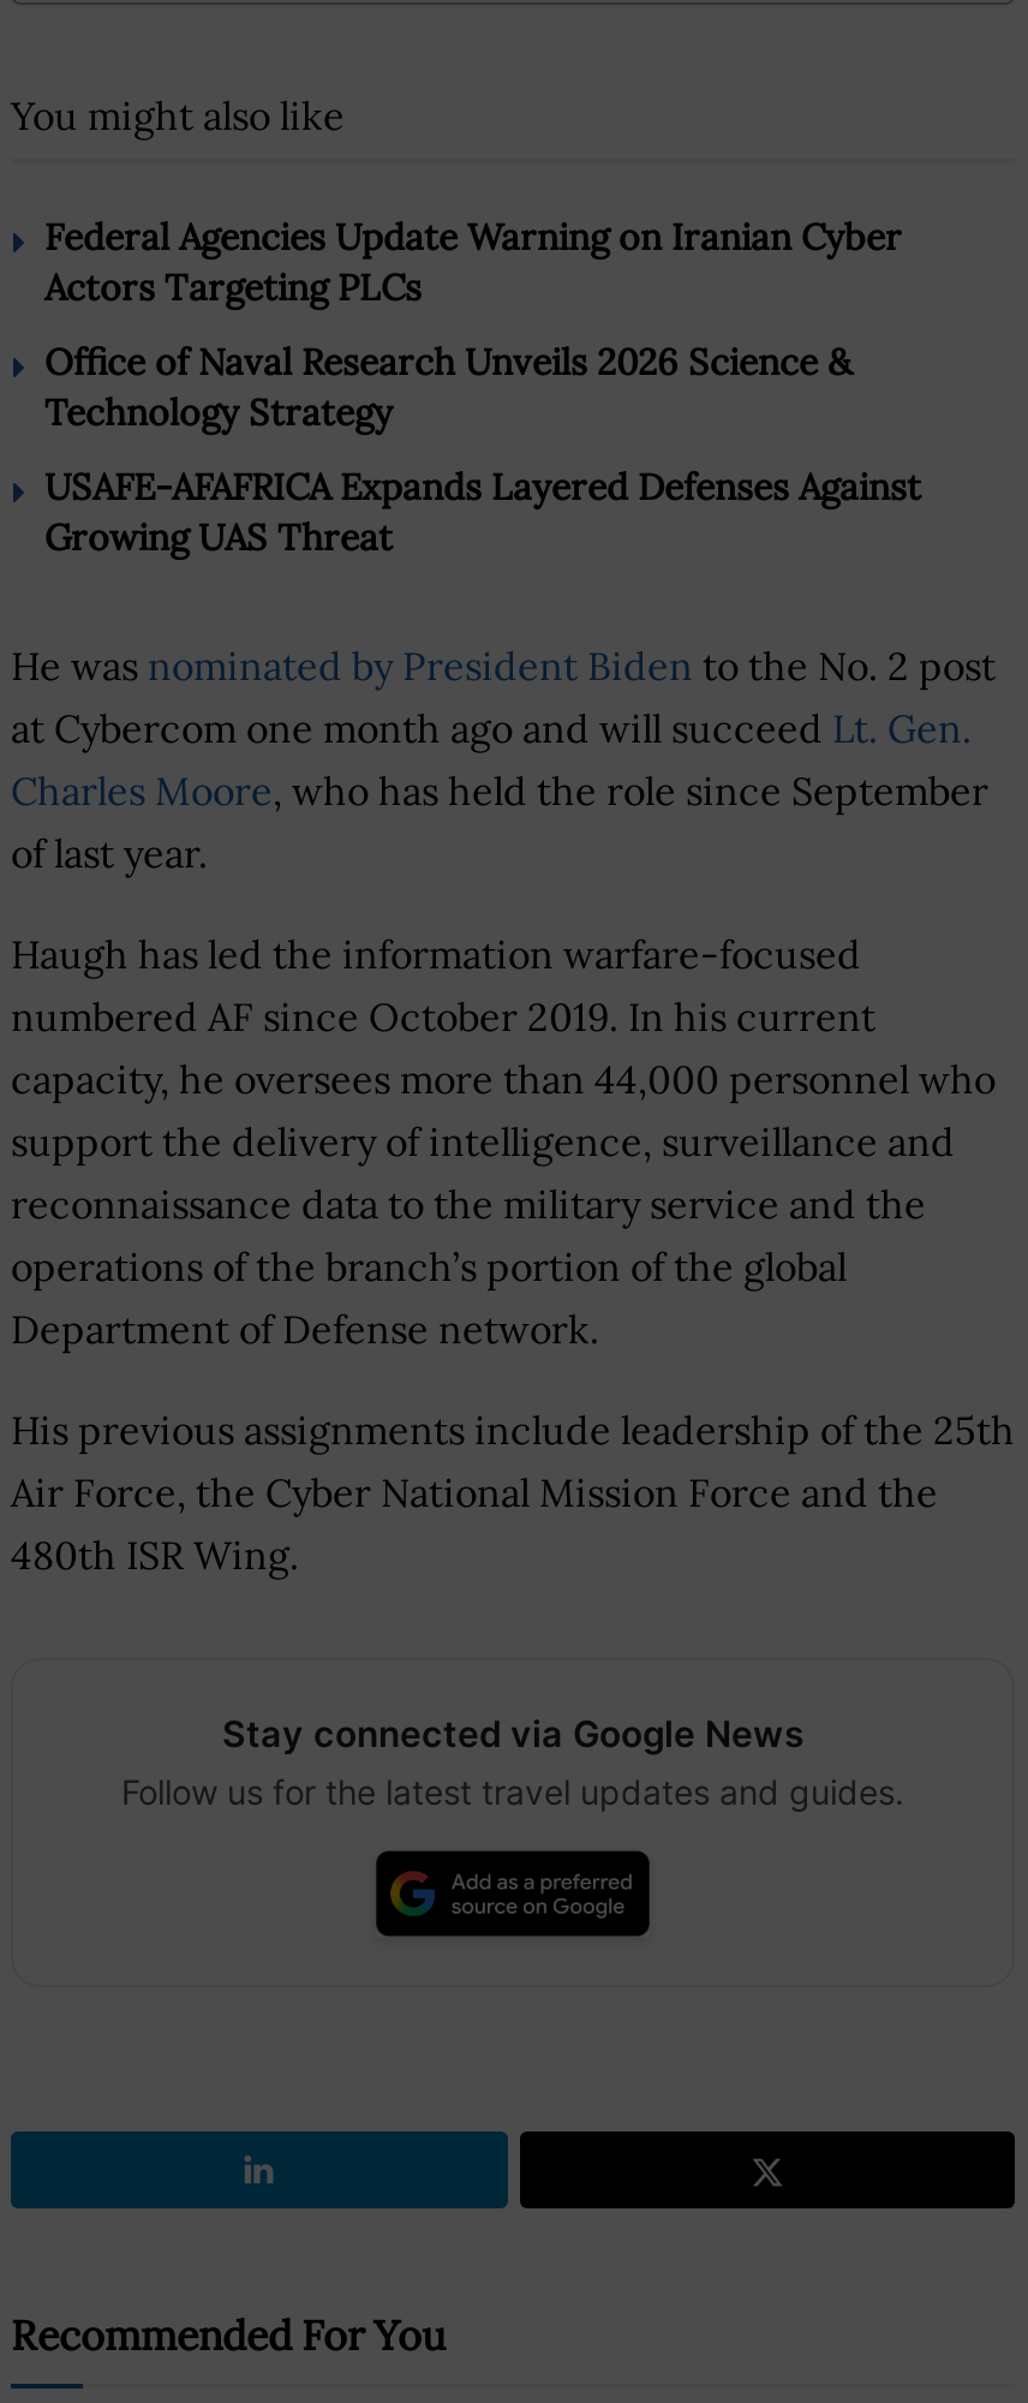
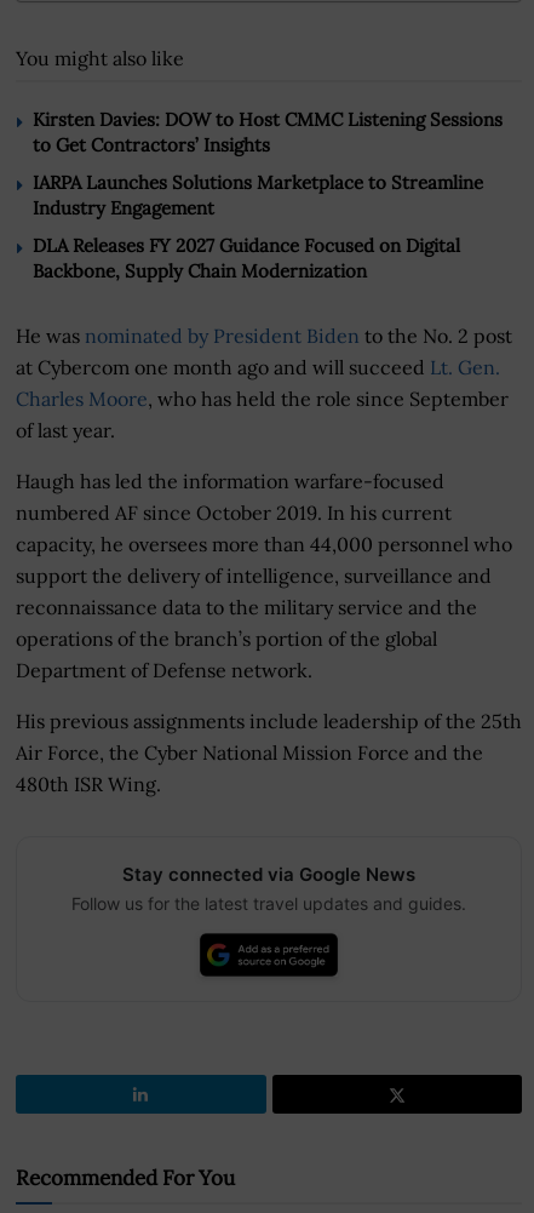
- Federal Agencies Update Warning on Iranian Cyber
- Actors Targeting PLCs
+ Kirsten Davies: DOW to Host CMMC Listening Sessions
+ to Get Contractors’ Insights

- Office of Naval Research Unveils 2026 Science &
- Technology Strategy
+ IARPA Launches Solutions Marketplace to Streamline
+ Industry Engagement

- USAFE-AFAFRICA Expands Layered Defenses Against
- Growing UAS Threat
+ DLA Releases FY 2027 Guidance Focused on Digital
+ Backbone, Supply Chain Modernization
